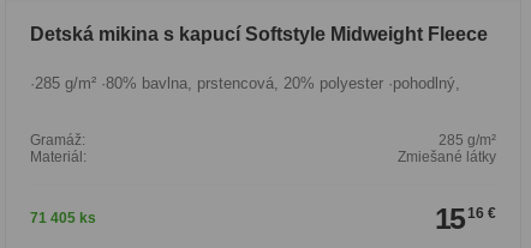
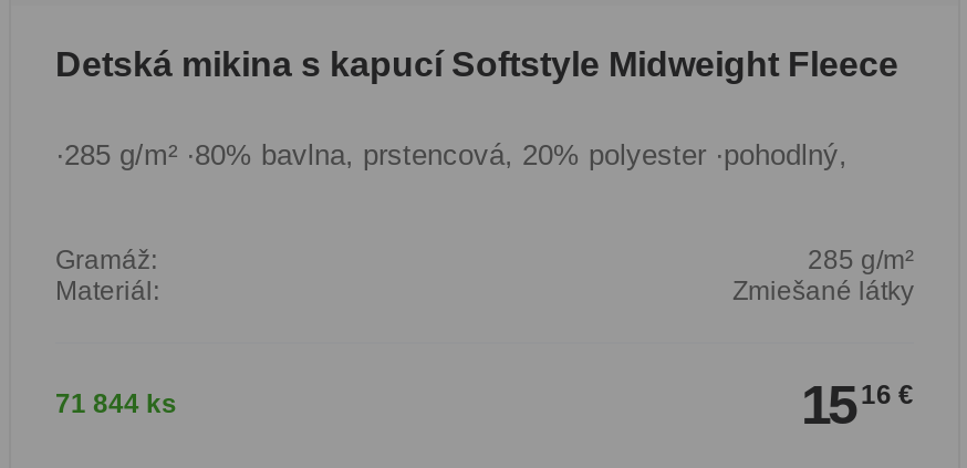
- 71 405 ks
+ 71 844 ks
